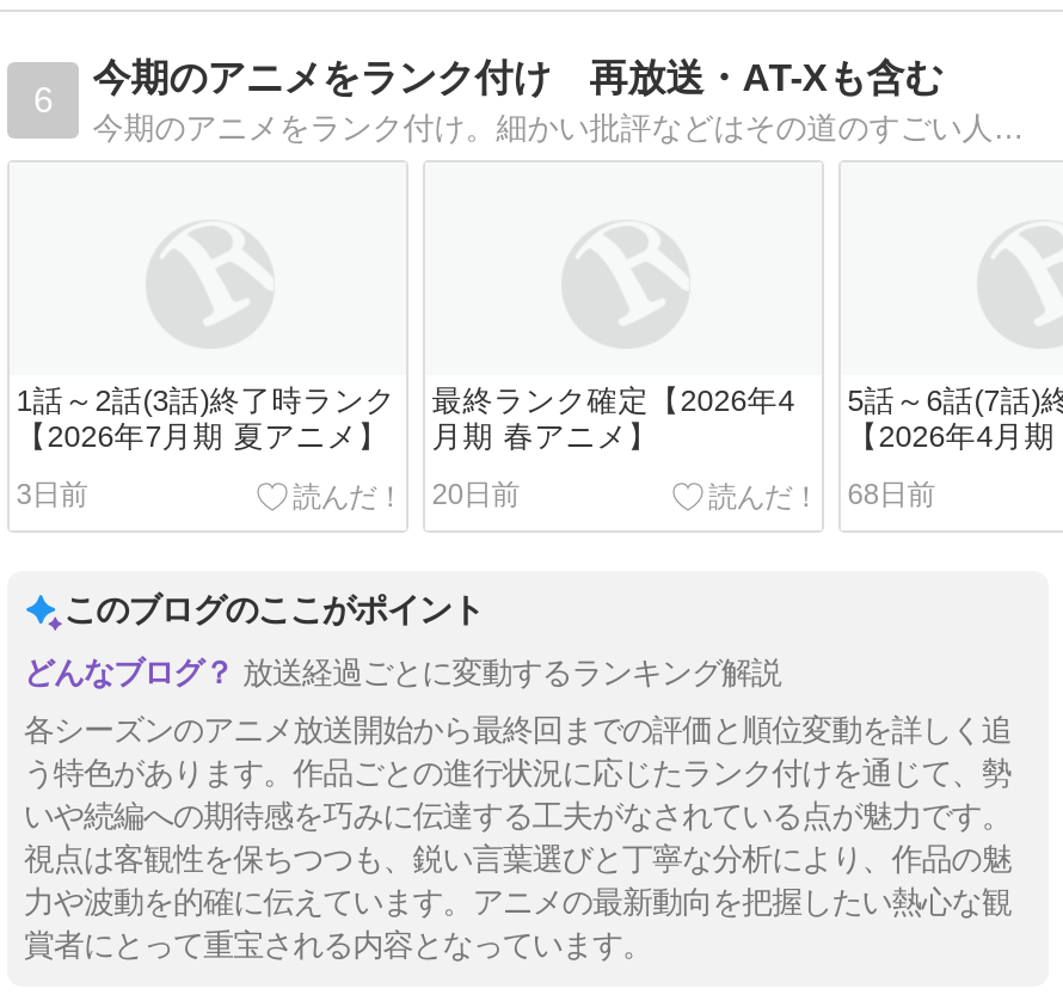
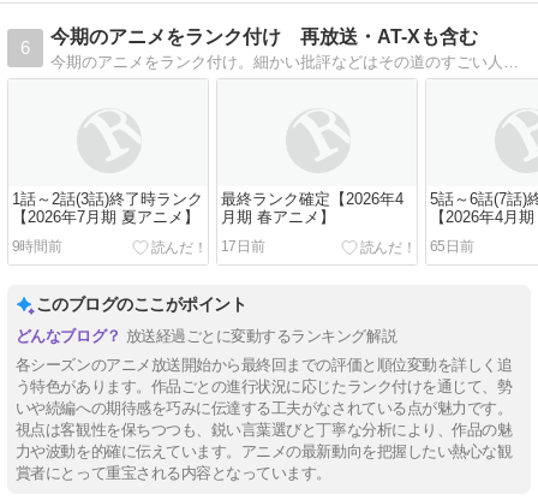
- 3日前
+ 9時間前

- 20日前
+ 17日前

- 68日前
+ 65日前
